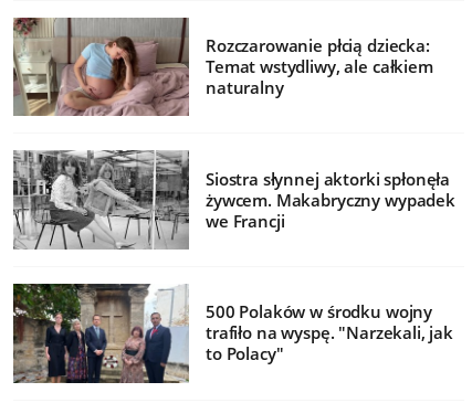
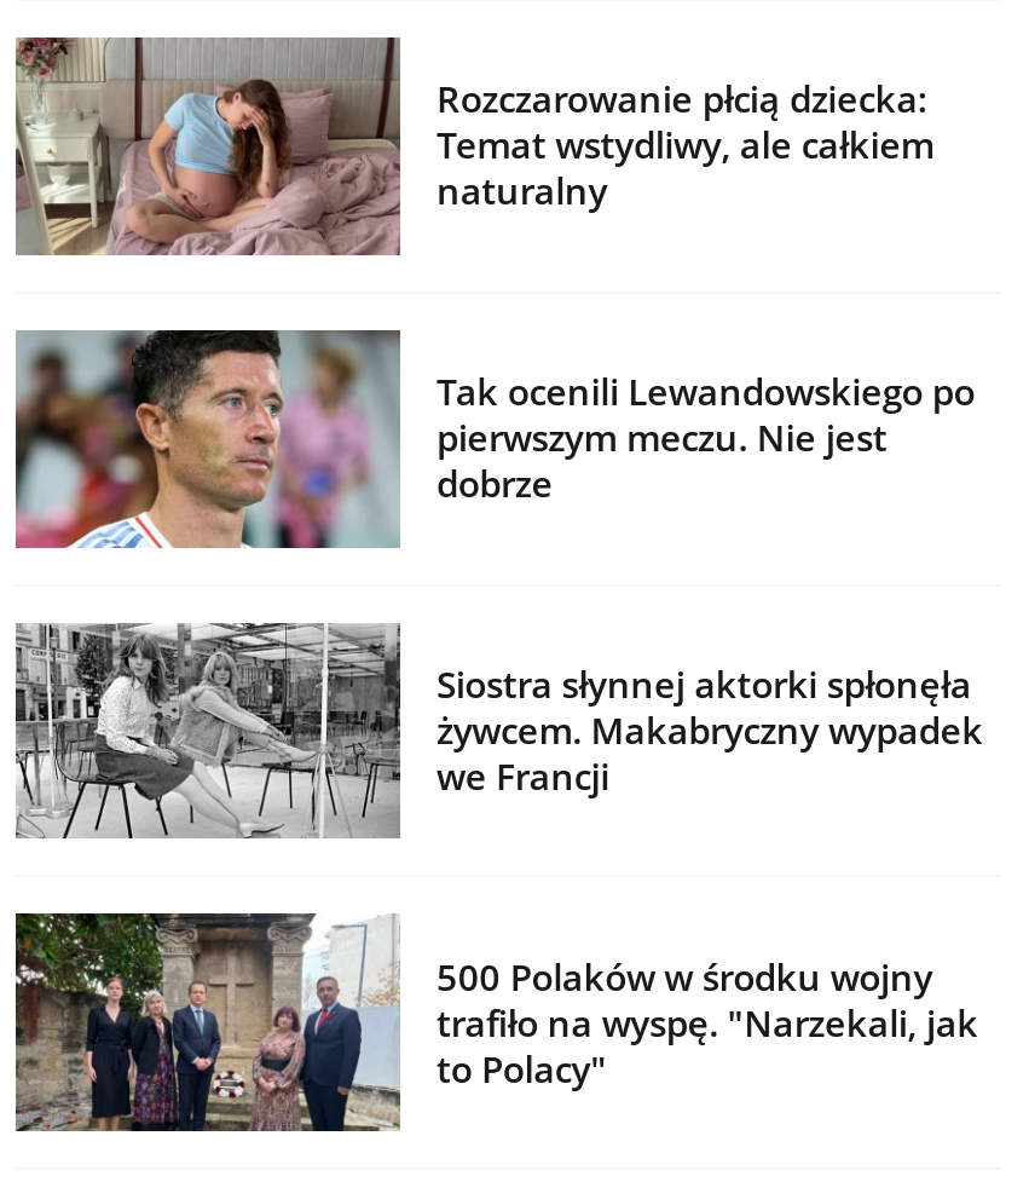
+ [image]
+ Tak ocenili Lewandowskiego po
+ pierwszym meczu. Nie jest
+ dobrze
